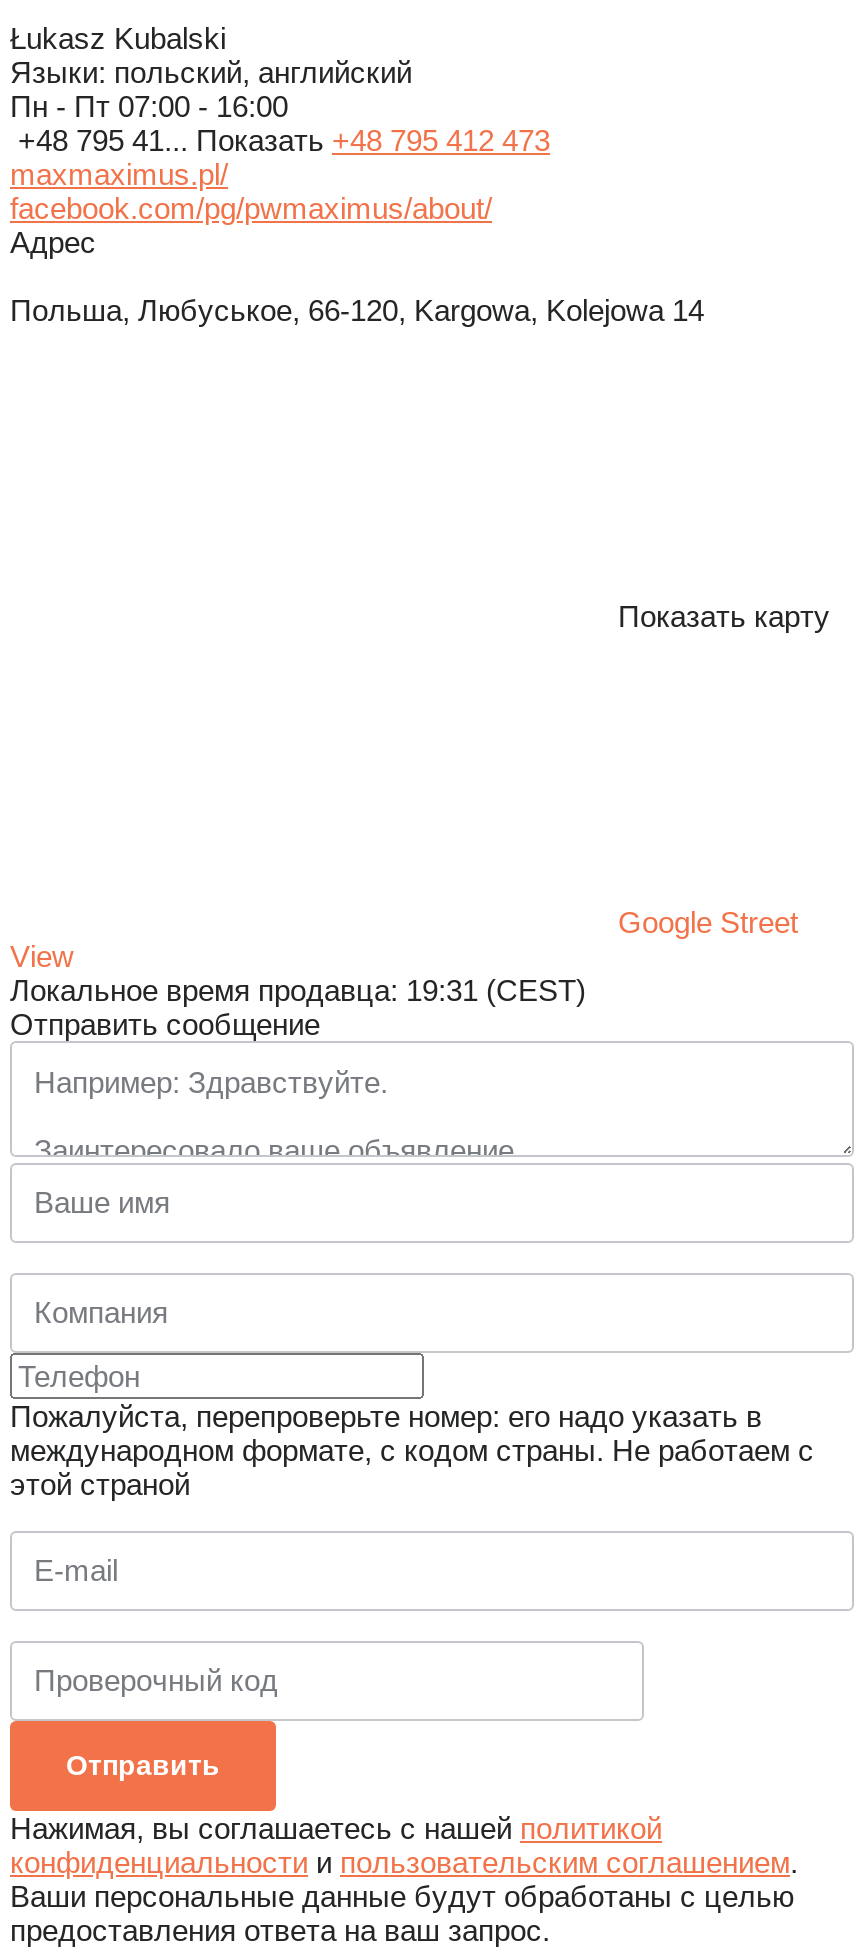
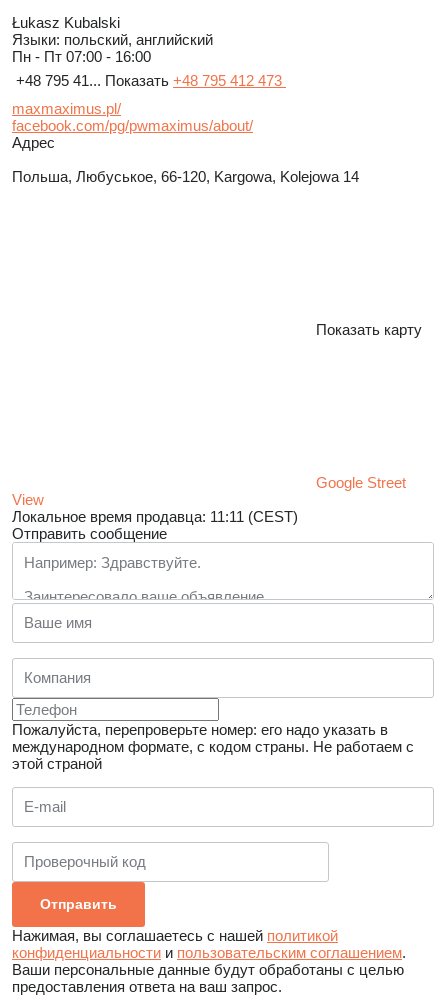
- Локальное время продавца: 19:31 (CEST)
+ Локальное время продавца: 11:11 (CEST)
